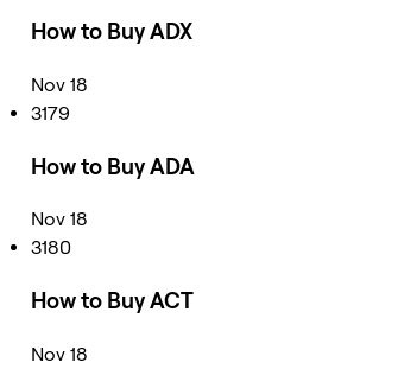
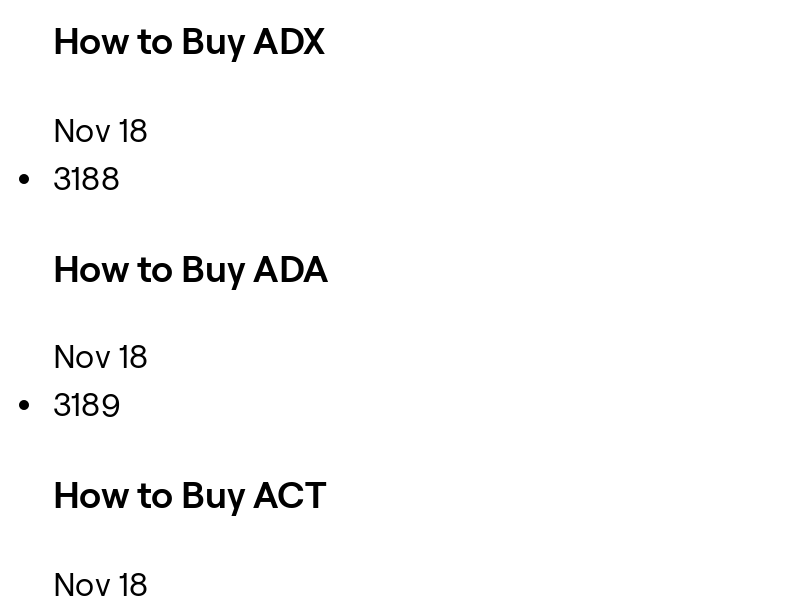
- 3179
+ 3188

- 3180
+ 3189
